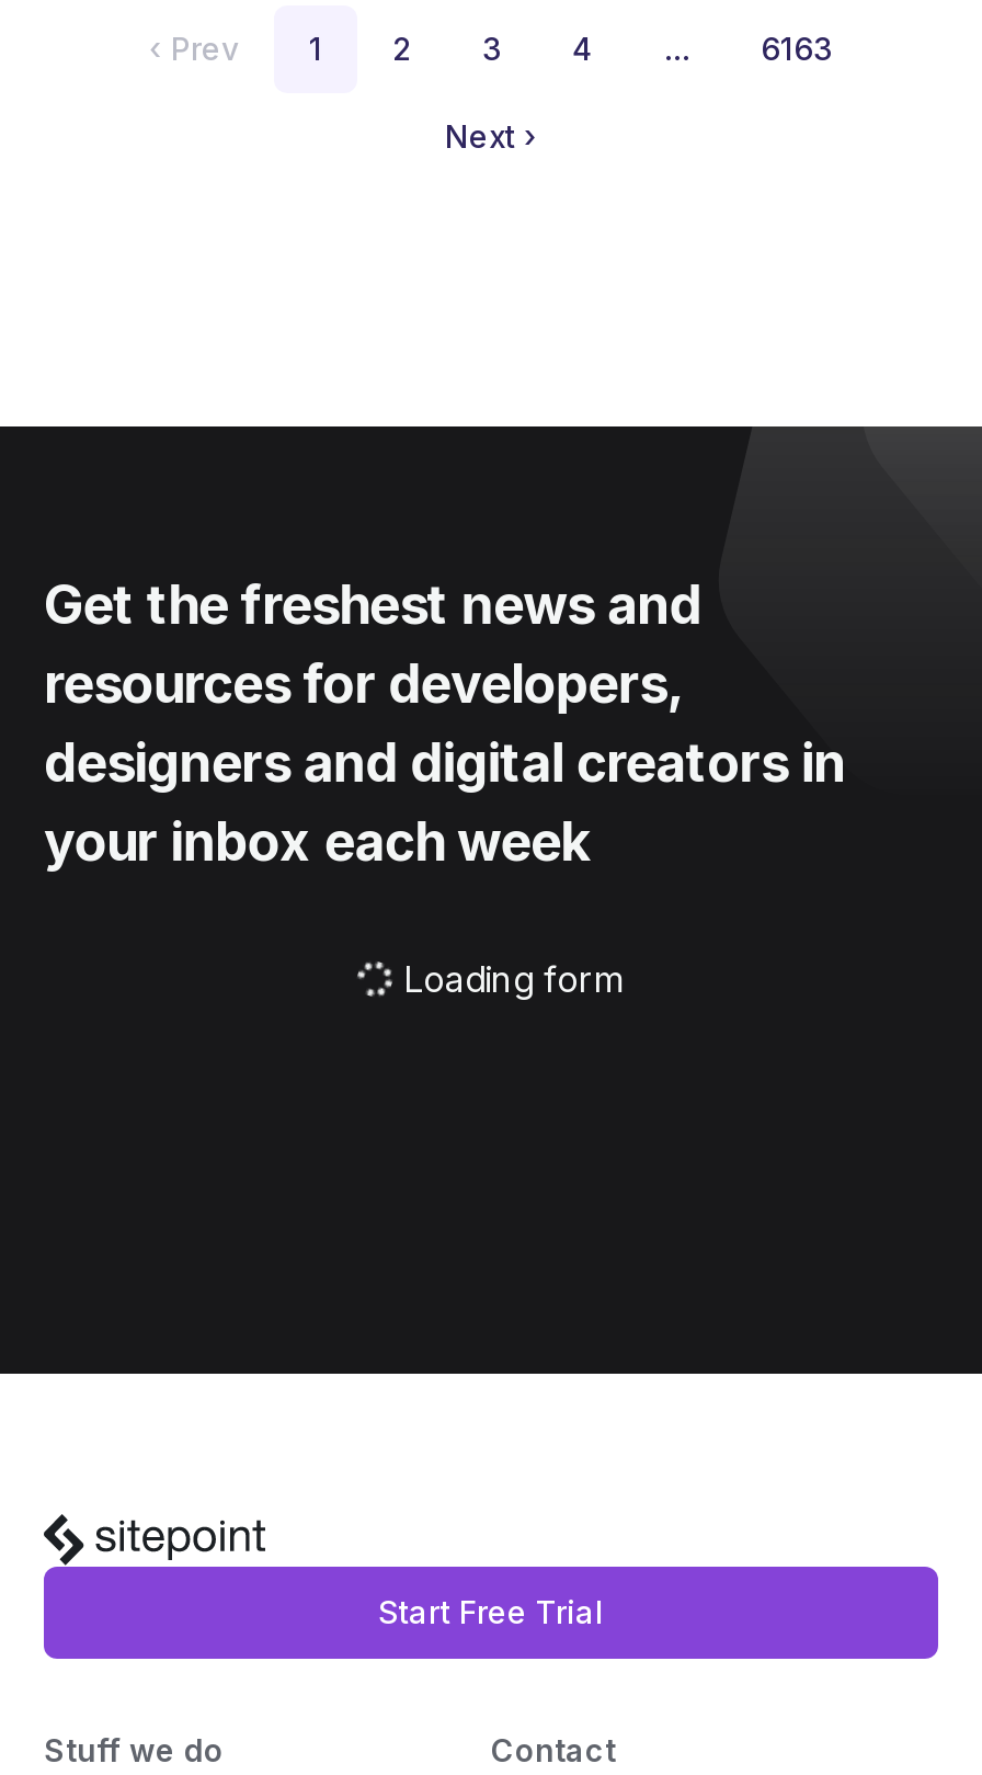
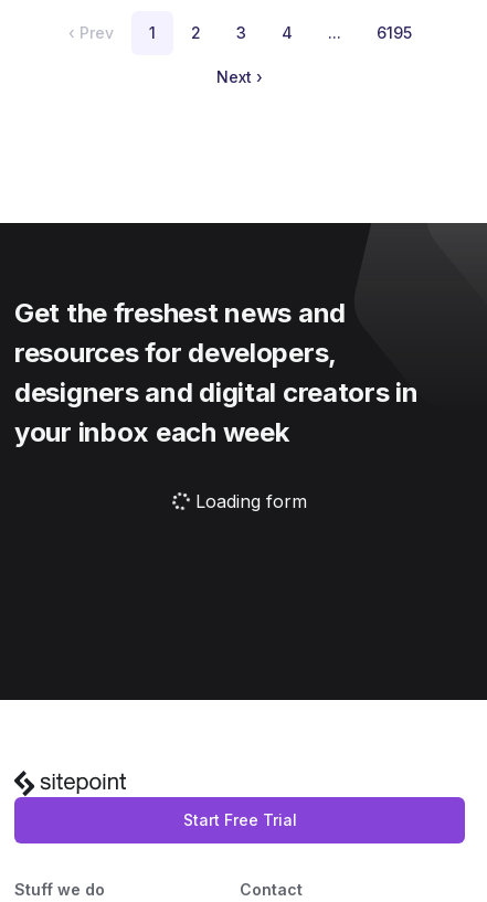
- 6163
+ 6195
